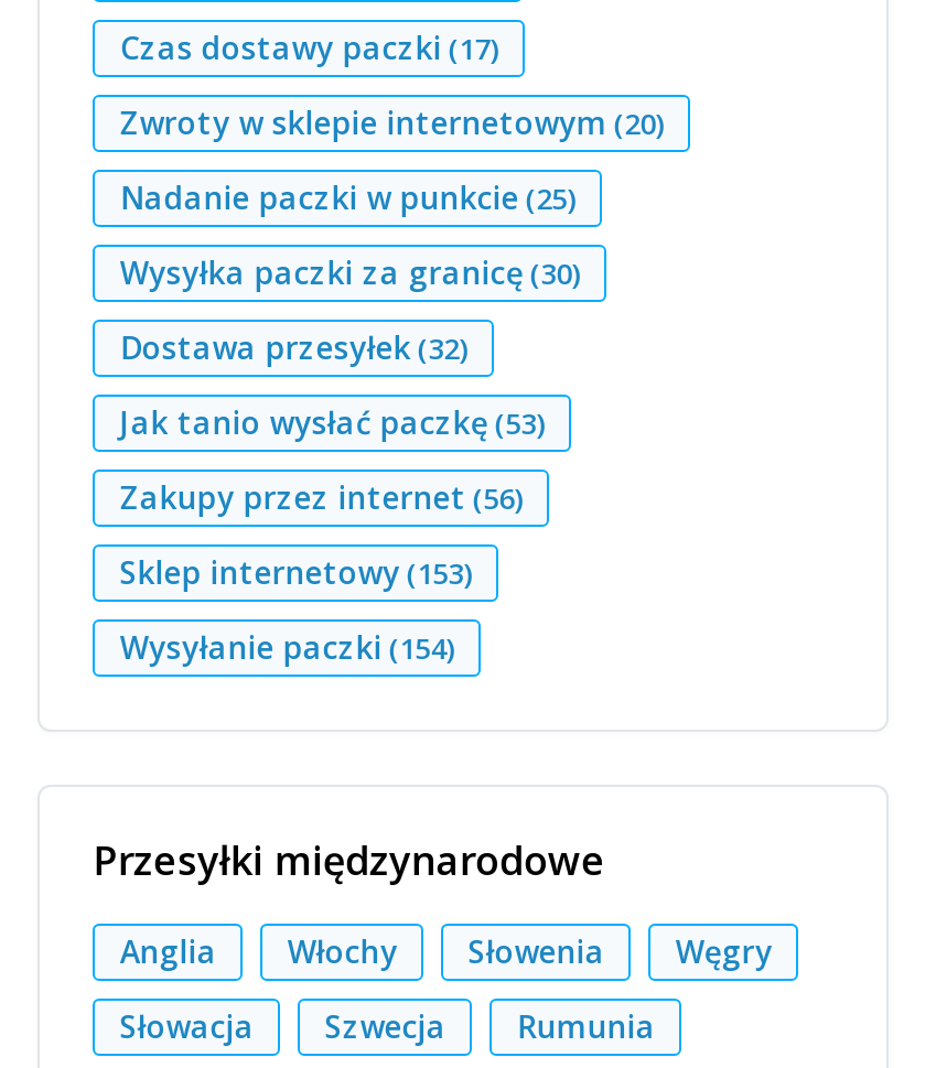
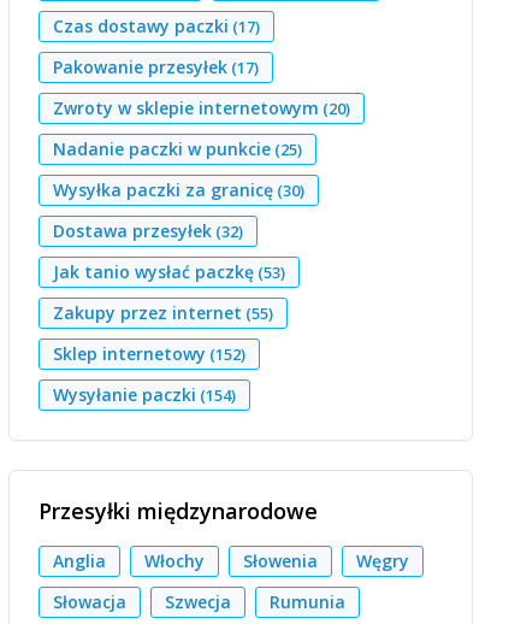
+ Pakowanie przesyłek (17)

- Zakupy przez internet (56)
+ Zakupy przez internet (55)

- Sklep internetowy (153)
+ Sklep internetowy (152)
